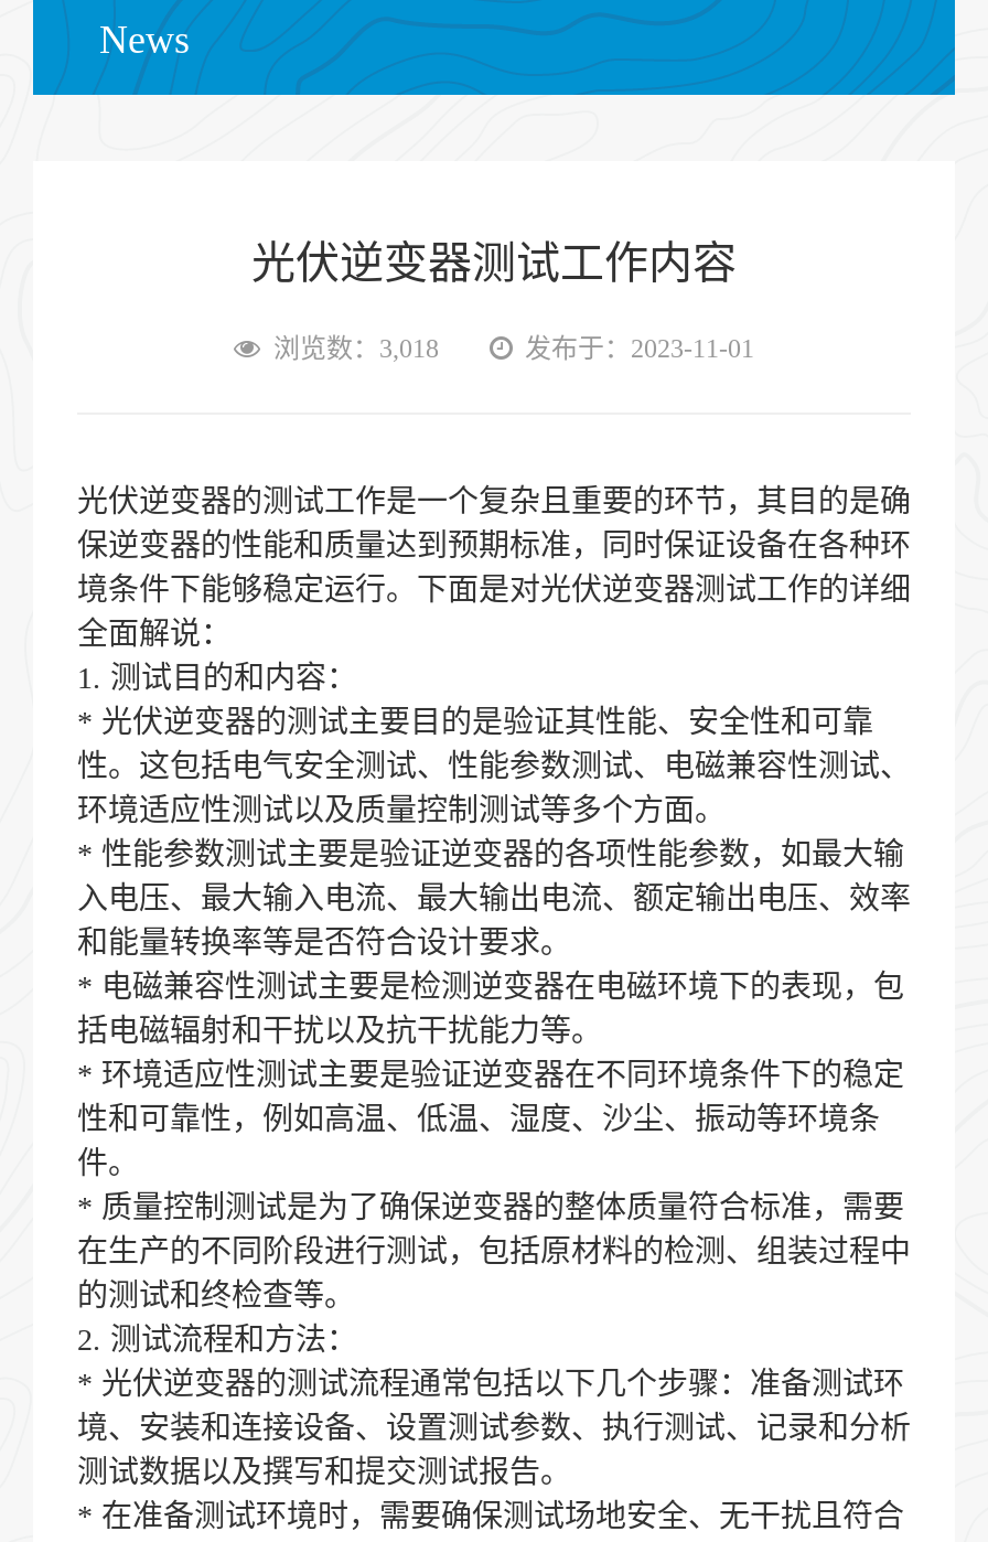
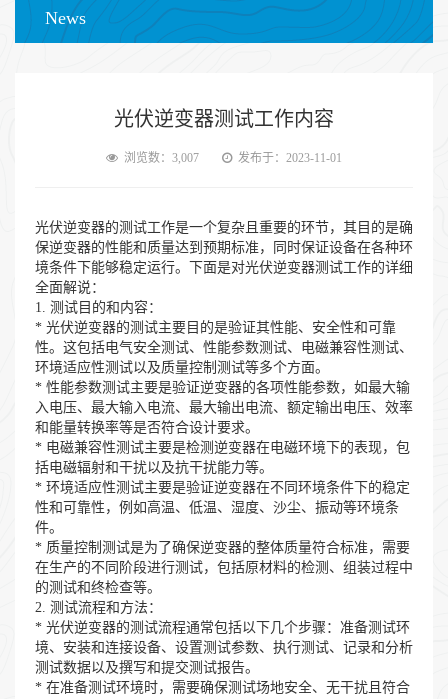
- 浏览数：3,018
+ 浏览数：3,007
